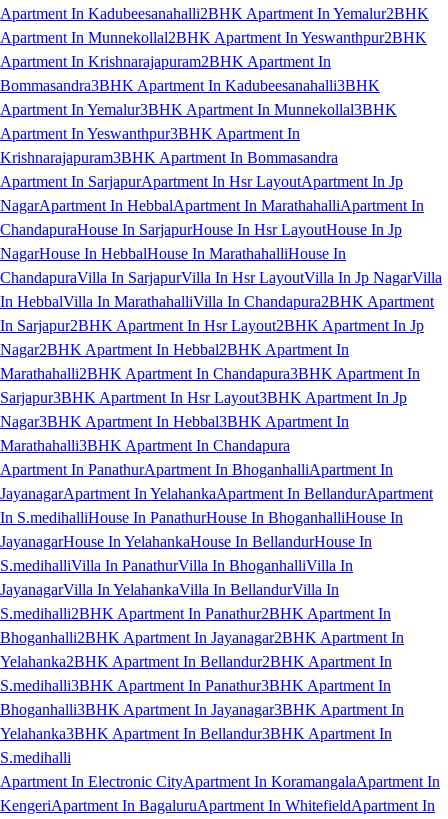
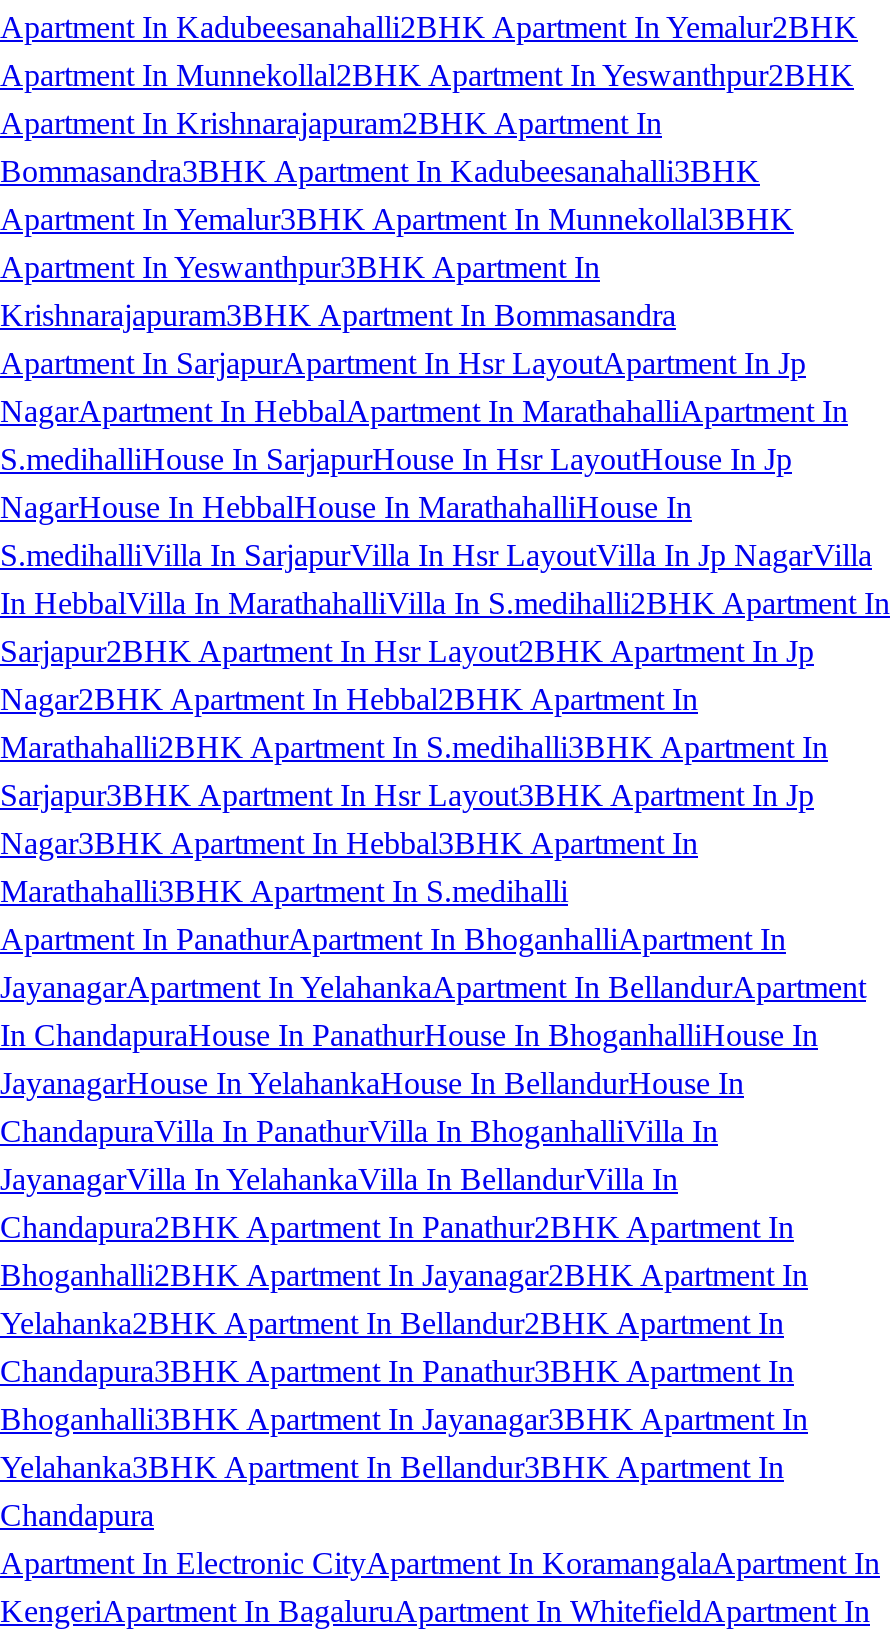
- ChandapuraHouse In SarjapurHouse In Hsr LayoutHouse In Jp
+ S.medihalliHouse In SarjapurHouse In Hsr LayoutHouse In Jp

- ChandapuraVilla In SarjapurVilla In Hsr LayoutVilla In Jp NagarVilla
- In HebbalVilla In MarathahalliVilla In Chandapura2BHK Apartment
- In Sarjapur2BHK Apartment In Hsr Layout2BHK Apartment In Jp
+ S.medihalliVilla In SarjapurVilla In Hsr LayoutVilla In Jp NagarVilla
+ In HebbalVilla In MarathahalliVilla In S.medihalli2BHK Apartment In
+ Sarjapur2BHK Apartment In Hsr Layout2BHK Apartment In Jp

- Marathahalli2BHK Apartment In Chandapura3BHK Apartment In
+ Marathahalli2BHK Apartment In S.medihalli3BHK Apartment In

- Marathahalli3BHK Apartment In Chandapura
+ Marathahalli3BHK Apartment In S.medihalli

- In S.medihalliHouse In PanathurHouse In BhoganhalliHouse In
+ In ChandapuraHouse In PanathurHouse In BhoganhalliHouse In

- S.medihalliVilla In PanathurVilla In BhoganhalliVilla In
+ ChandapuraVilla In PanathurVilla In BhoganhalliVilla In

- S.medihalli2BHK Apartment In Panathur2BHK Apartment In
+ Chandapura2BHK Apartment In Panathur2BHK Apartment In

- S.medihalli3BHK Apartment In Panathur3BHK Apartment In
+ Chandapura3BHK Apartment In Panathur3BHK Apartment In

- S.medihalli
+ Chandapura
